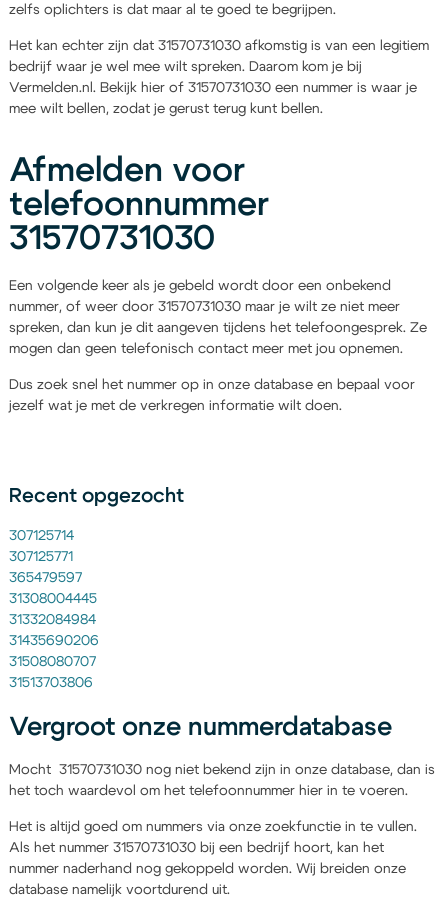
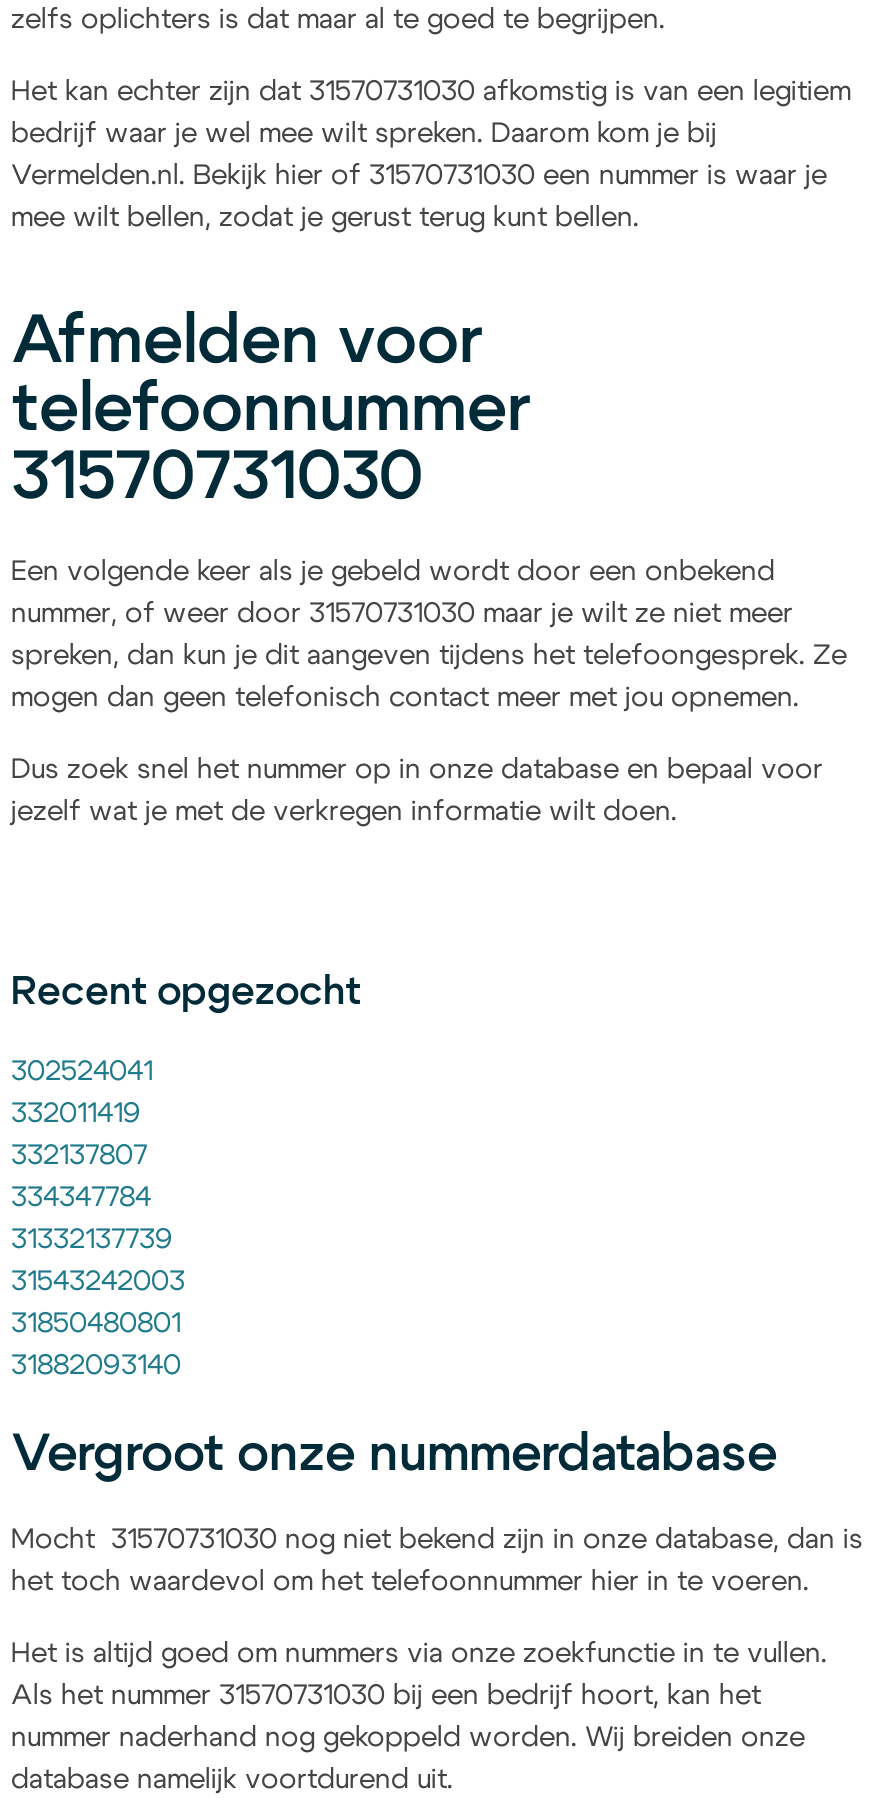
- 307125714
+ 302524041

- 307125771
+ 332011419

- 365479597
+ 332137807

- 31308004445
+ 334347784

- 31332084984
+ 31332137739

- 31435690206
+ 31543242003

- 31508080707
+ 31850480801

- 31513703806
+ 31882093140
